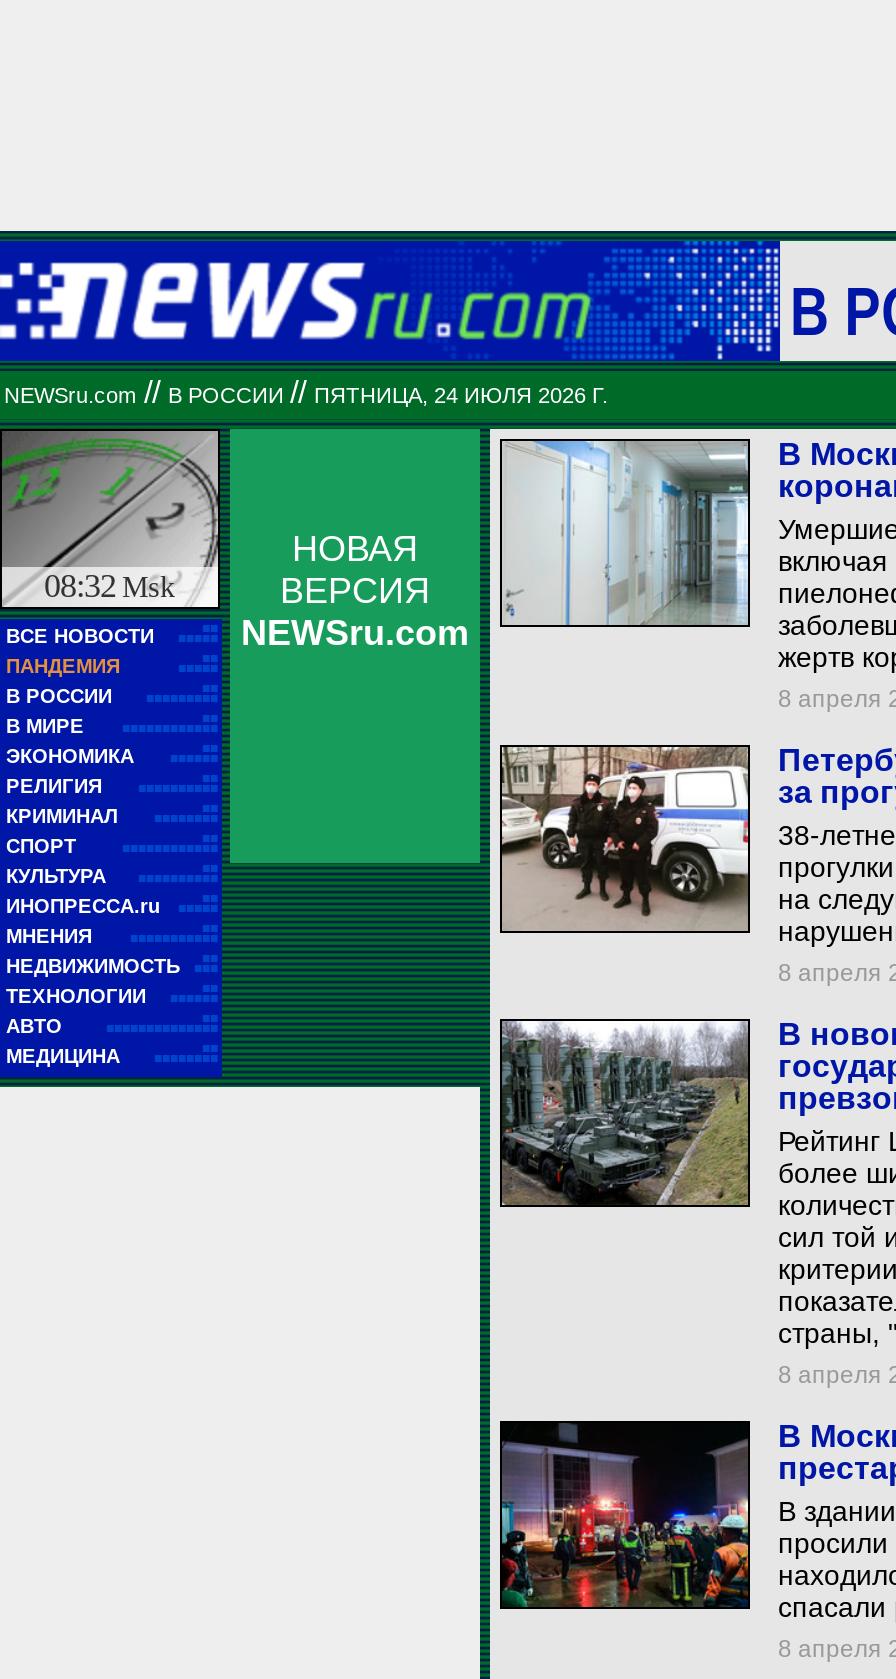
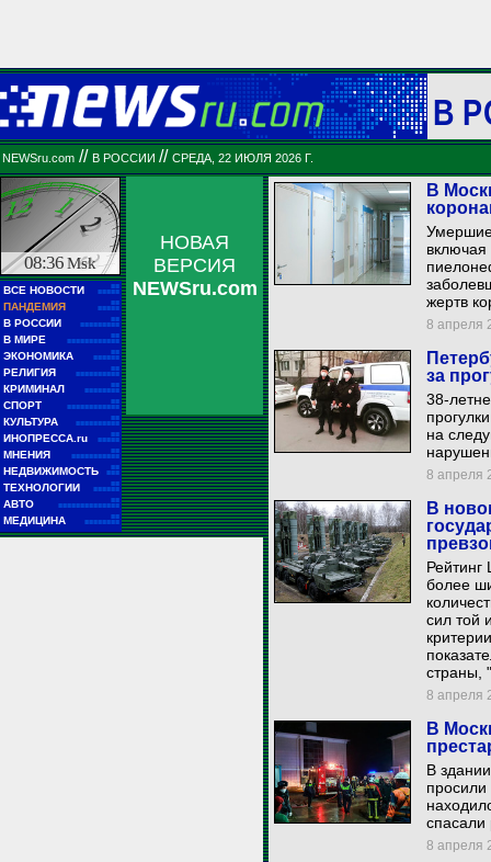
- NEWSru.com // В РОССИИ // ПЯТНИЦА, 24 ИЮЛЯ 2026 Г.
+ NEWSru.com // В РОССИИ // СРЕДА, 22 ИЮЛЯ 2026 Г.

- 08:32 Msk
+ 08:36 Msk
